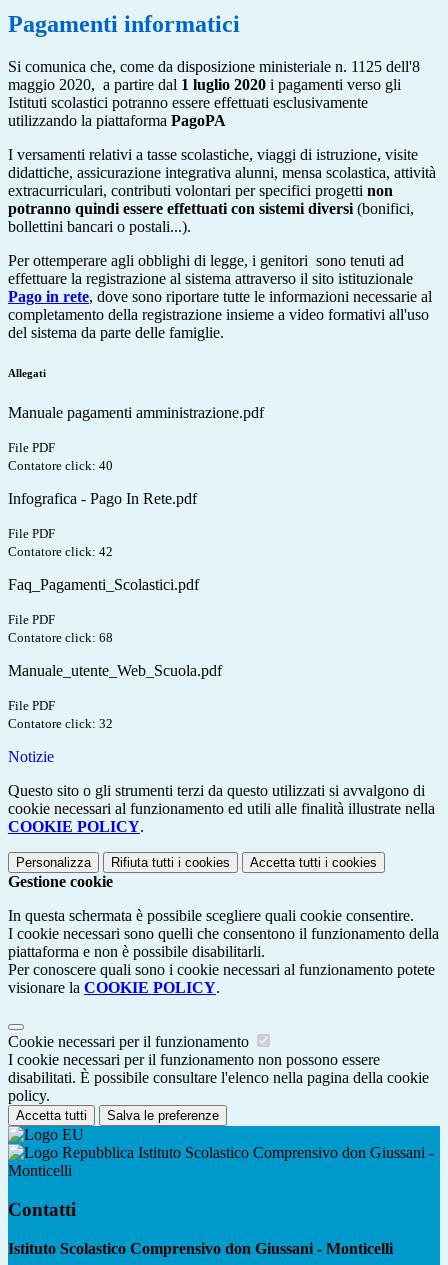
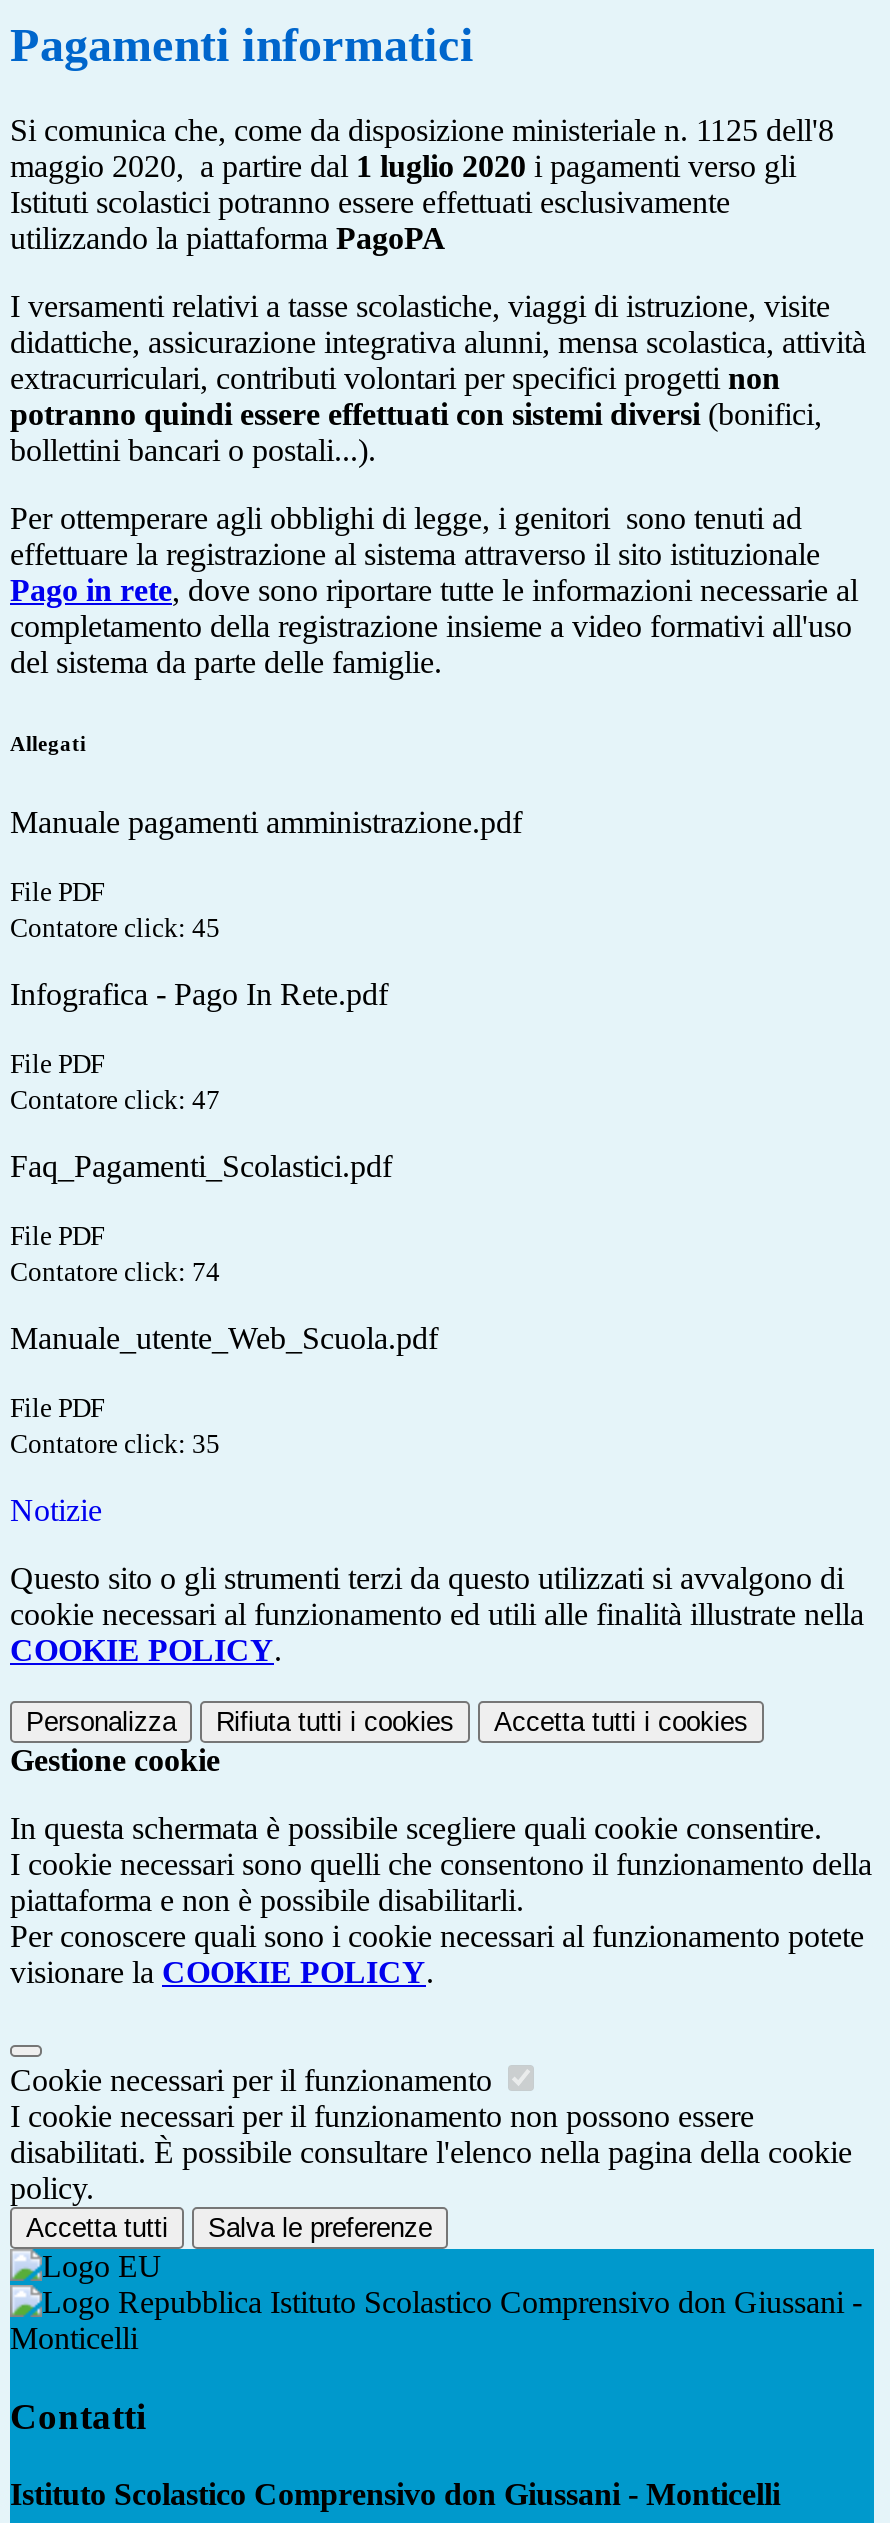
- Contatore click: 40
+ Contatore click: 45

- Contatore click: 42
+ Contatore click: 47

- Contatore click: 68
+ Contatore click: 74

- Contatore click: 32
+ Contatore click: 35
